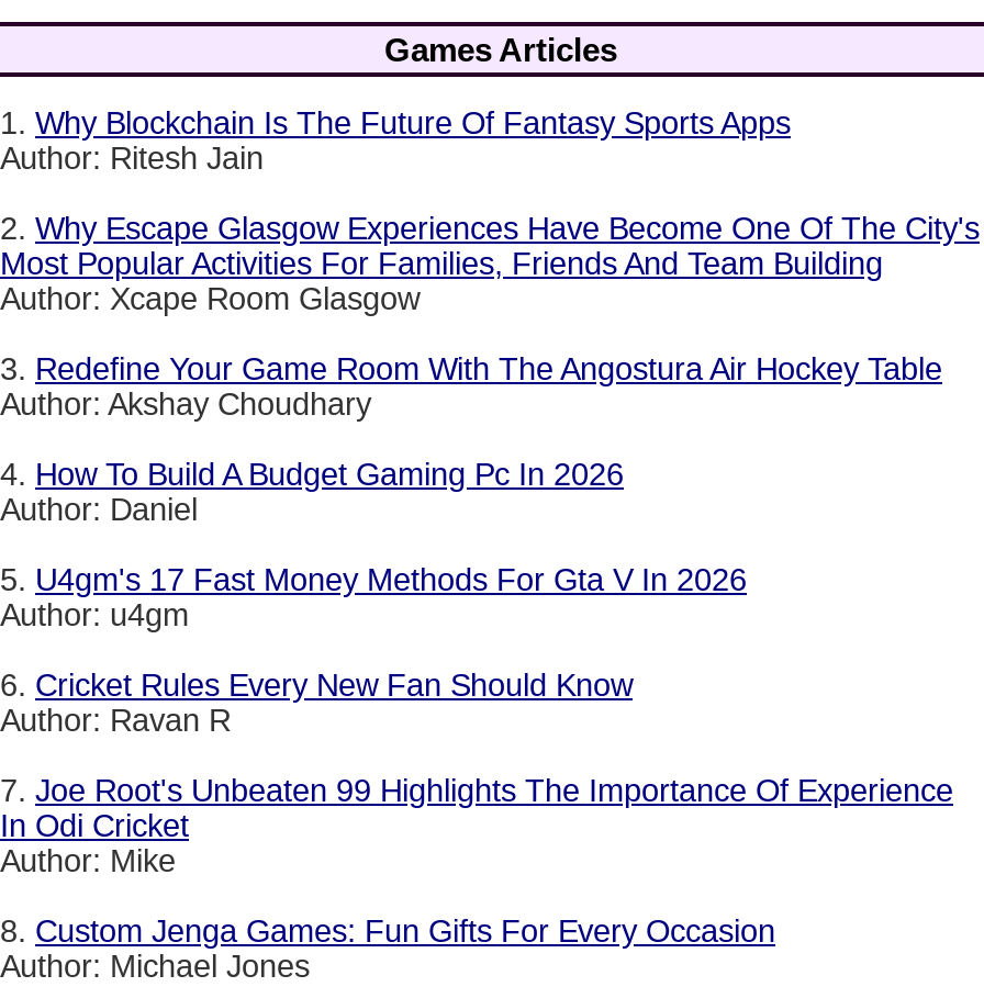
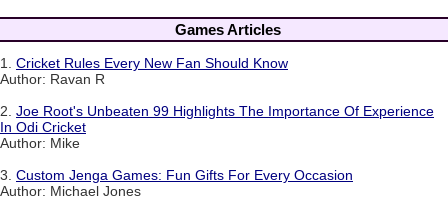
- 1. Why Blockchain Is The Future Of Fantasy Sports Apps
- Author: Ritesh Jain
- 2. Why Escape Glasgow Experiences Have Become One Of The City's
- Most Popular Activities For Families, Friends And Team Building
- Author: Xcape Room Glasgow
- 3. Redefine Your Game Room With The Angostura Air Hockey Table
- Author: Akshay Choudhary
- 4. How To Build A Budget Gaming Pc In 2026
- Author: Daniel
- 5. U4gm's 17 Fast Money Methods For Gta V In 2026
- Author: u4gm
- 6. Cricket Rules Every New Fan Should Know
+ 1. Cricket Rules Every New Fan Should Know

- 7. Joe Root's Unbeaten 99 Highlights The Importance Of Experience
+ 2. Joe Root's Unbeaten 99 Highlights The Importance Of Experience

- 8. Custom Jenga Games: Fun Gifts For Every Occasion
+ 3. Custom Jenga Games: Fun Gifts For Every Occasion
